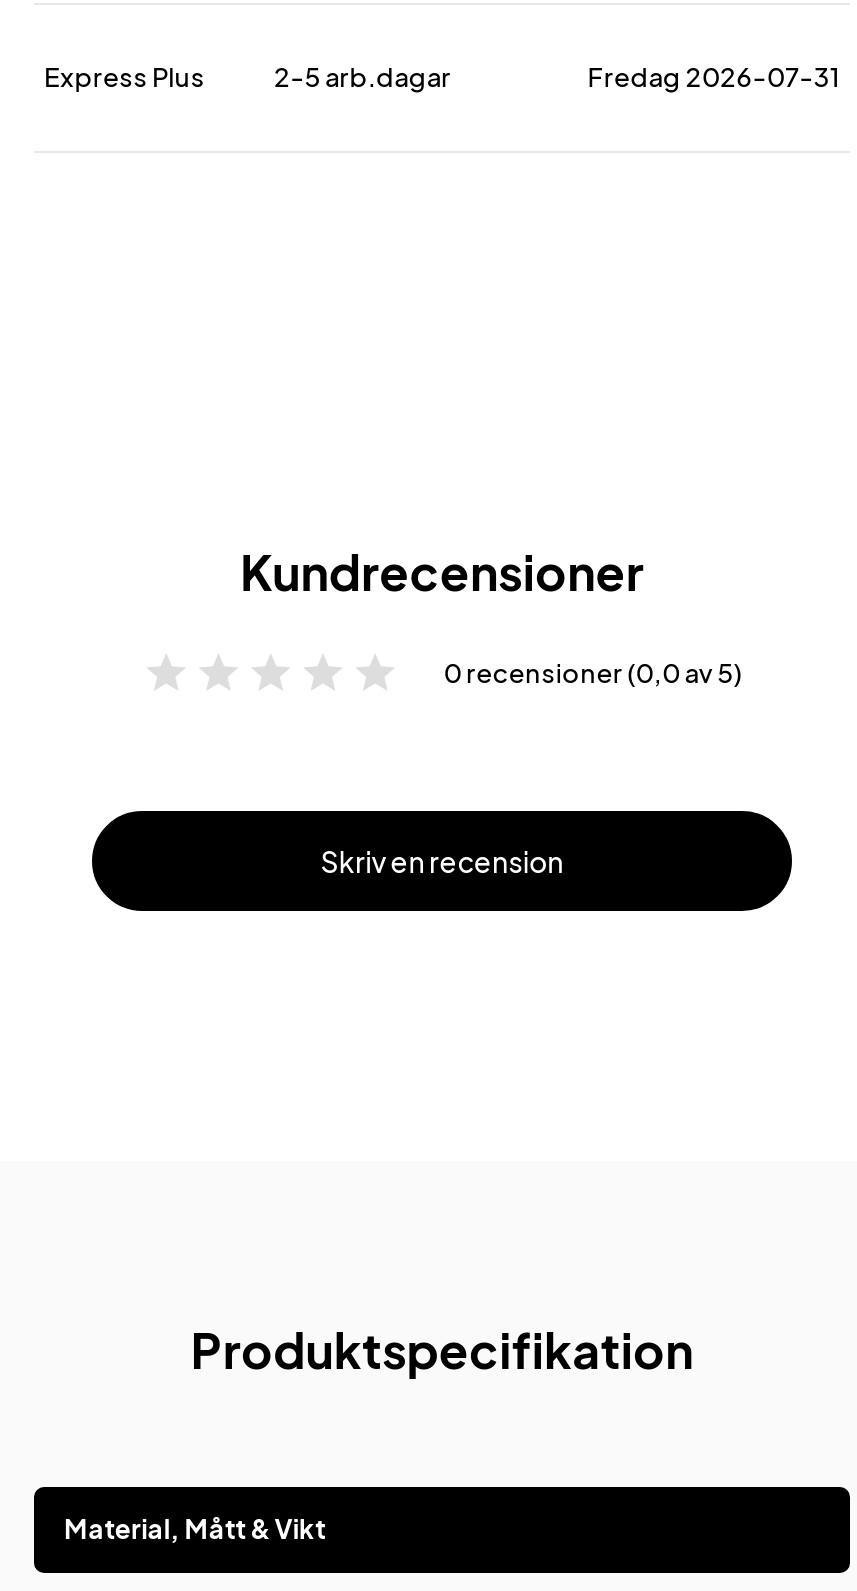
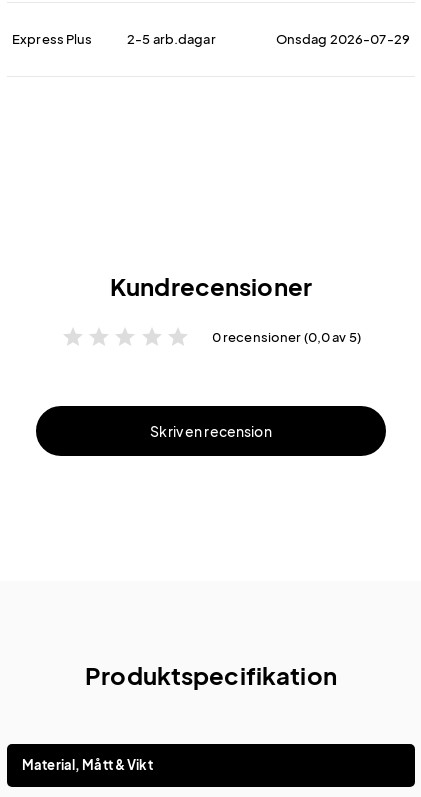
- Fredag 2026-07-31
+ Onsdag 2026-07-29
